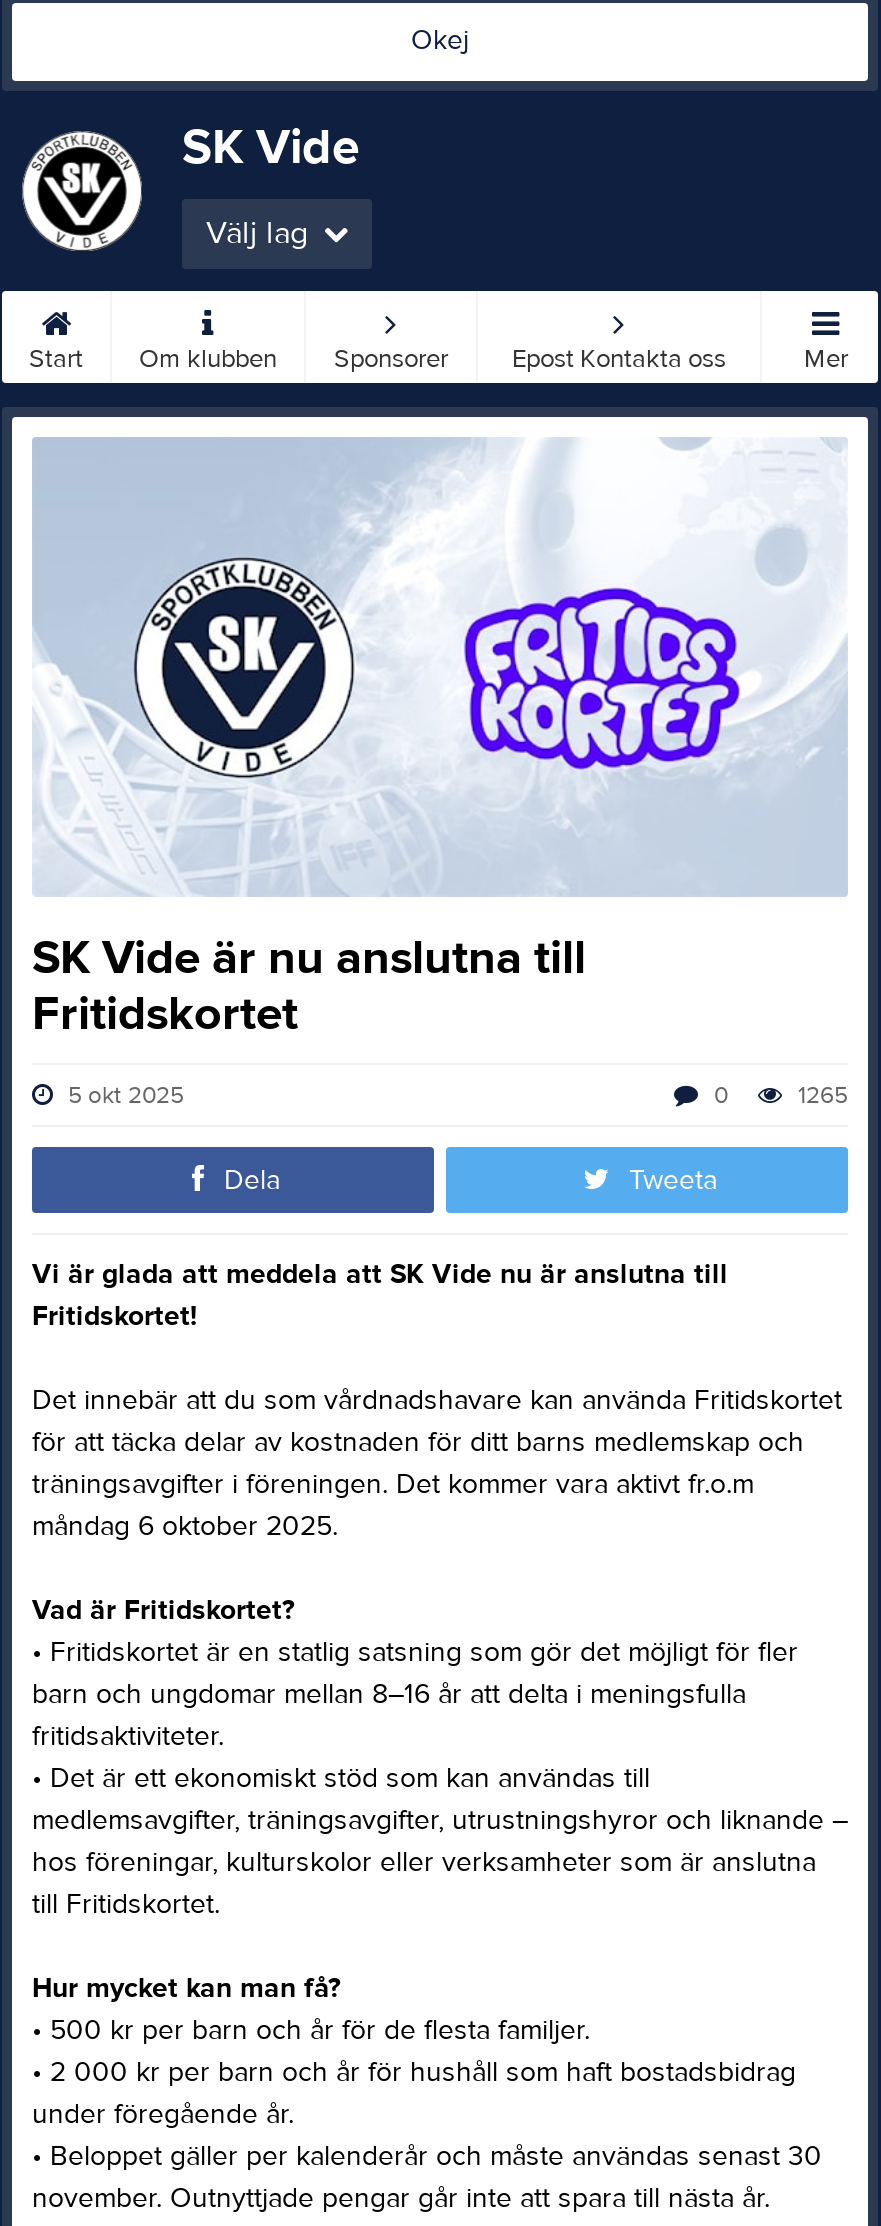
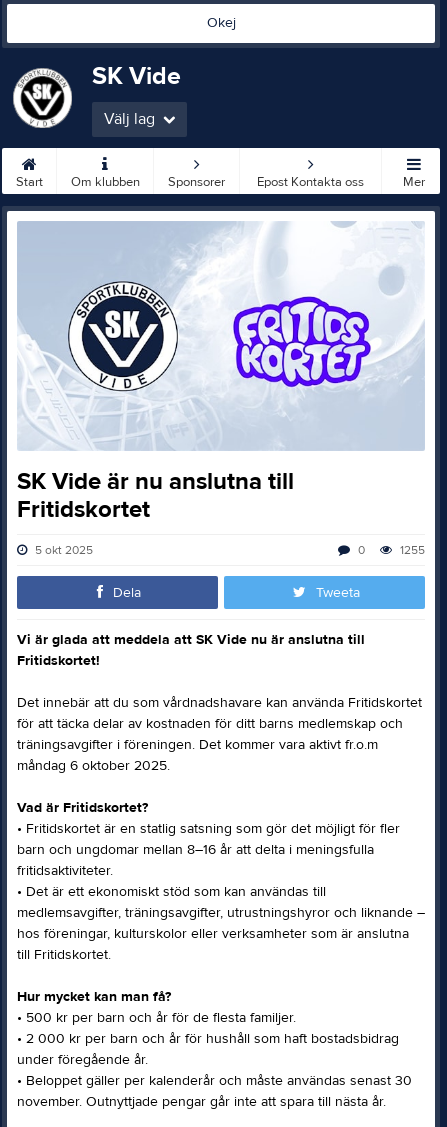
- 0 1265
+ 0 1255
